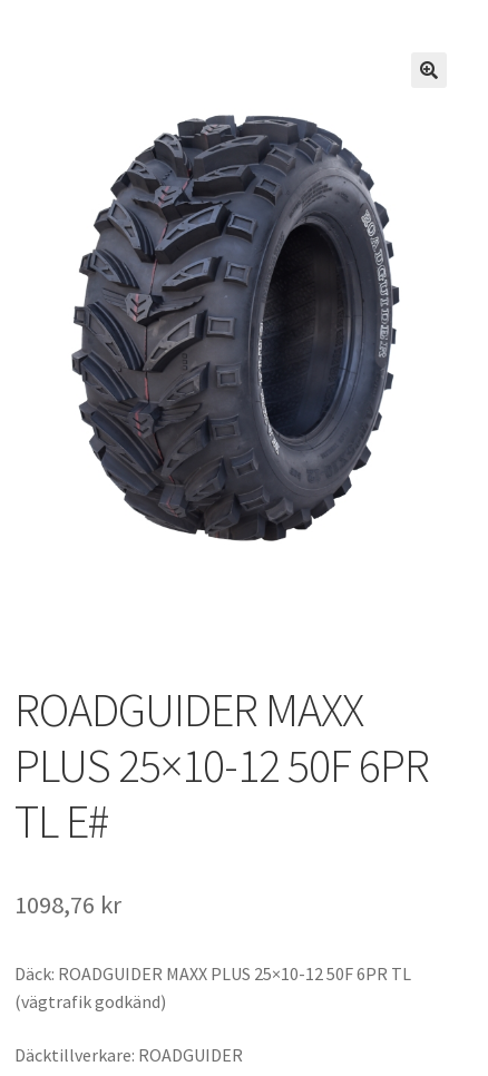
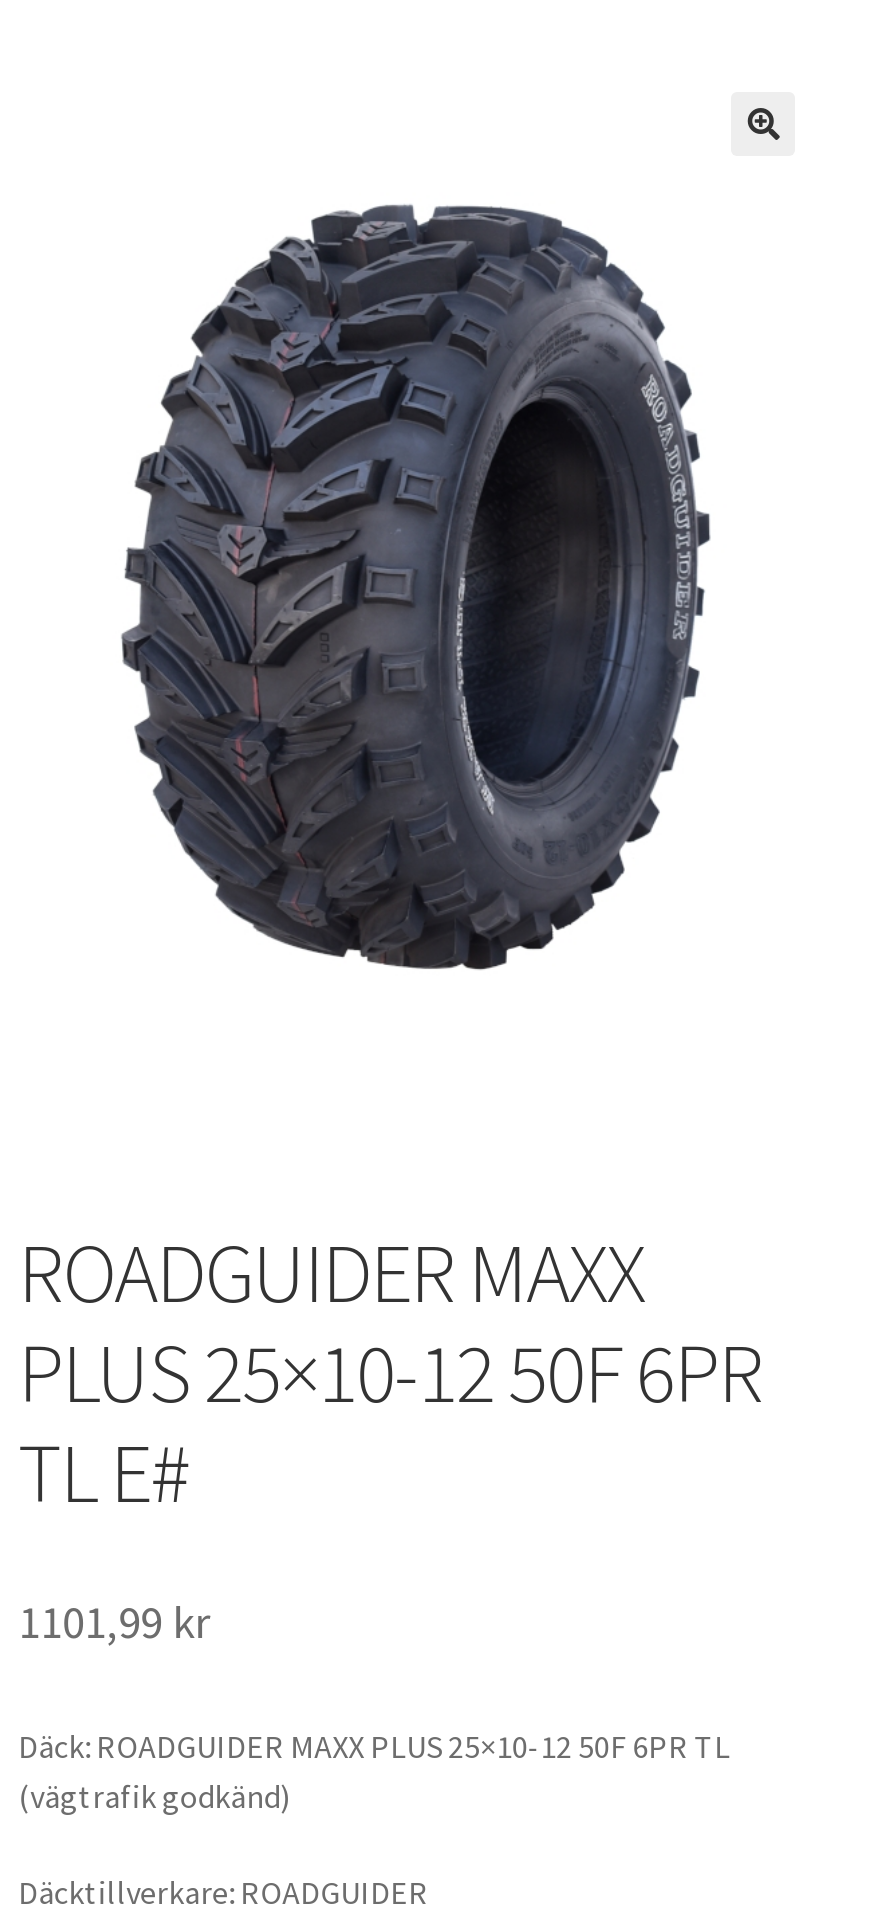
- 1098,76 kr
+ 1101,99 kr
